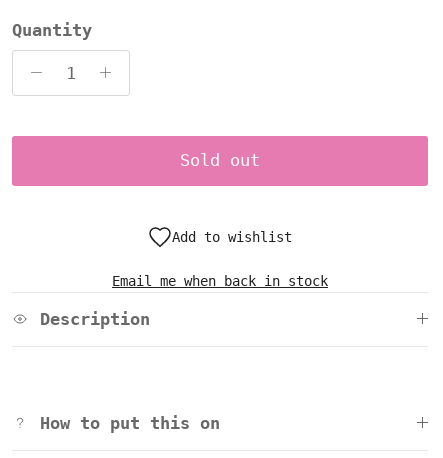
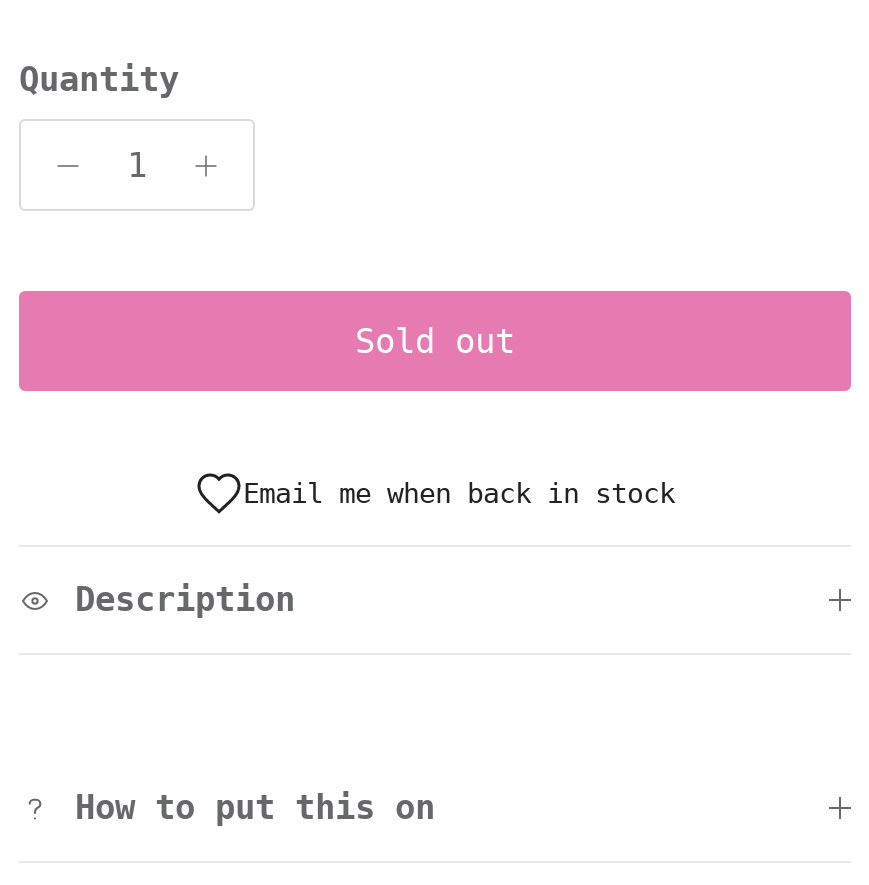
- Add to wishlist
